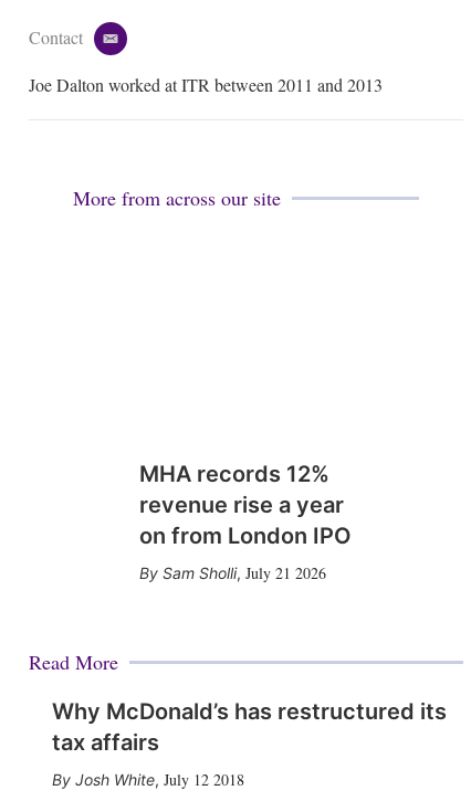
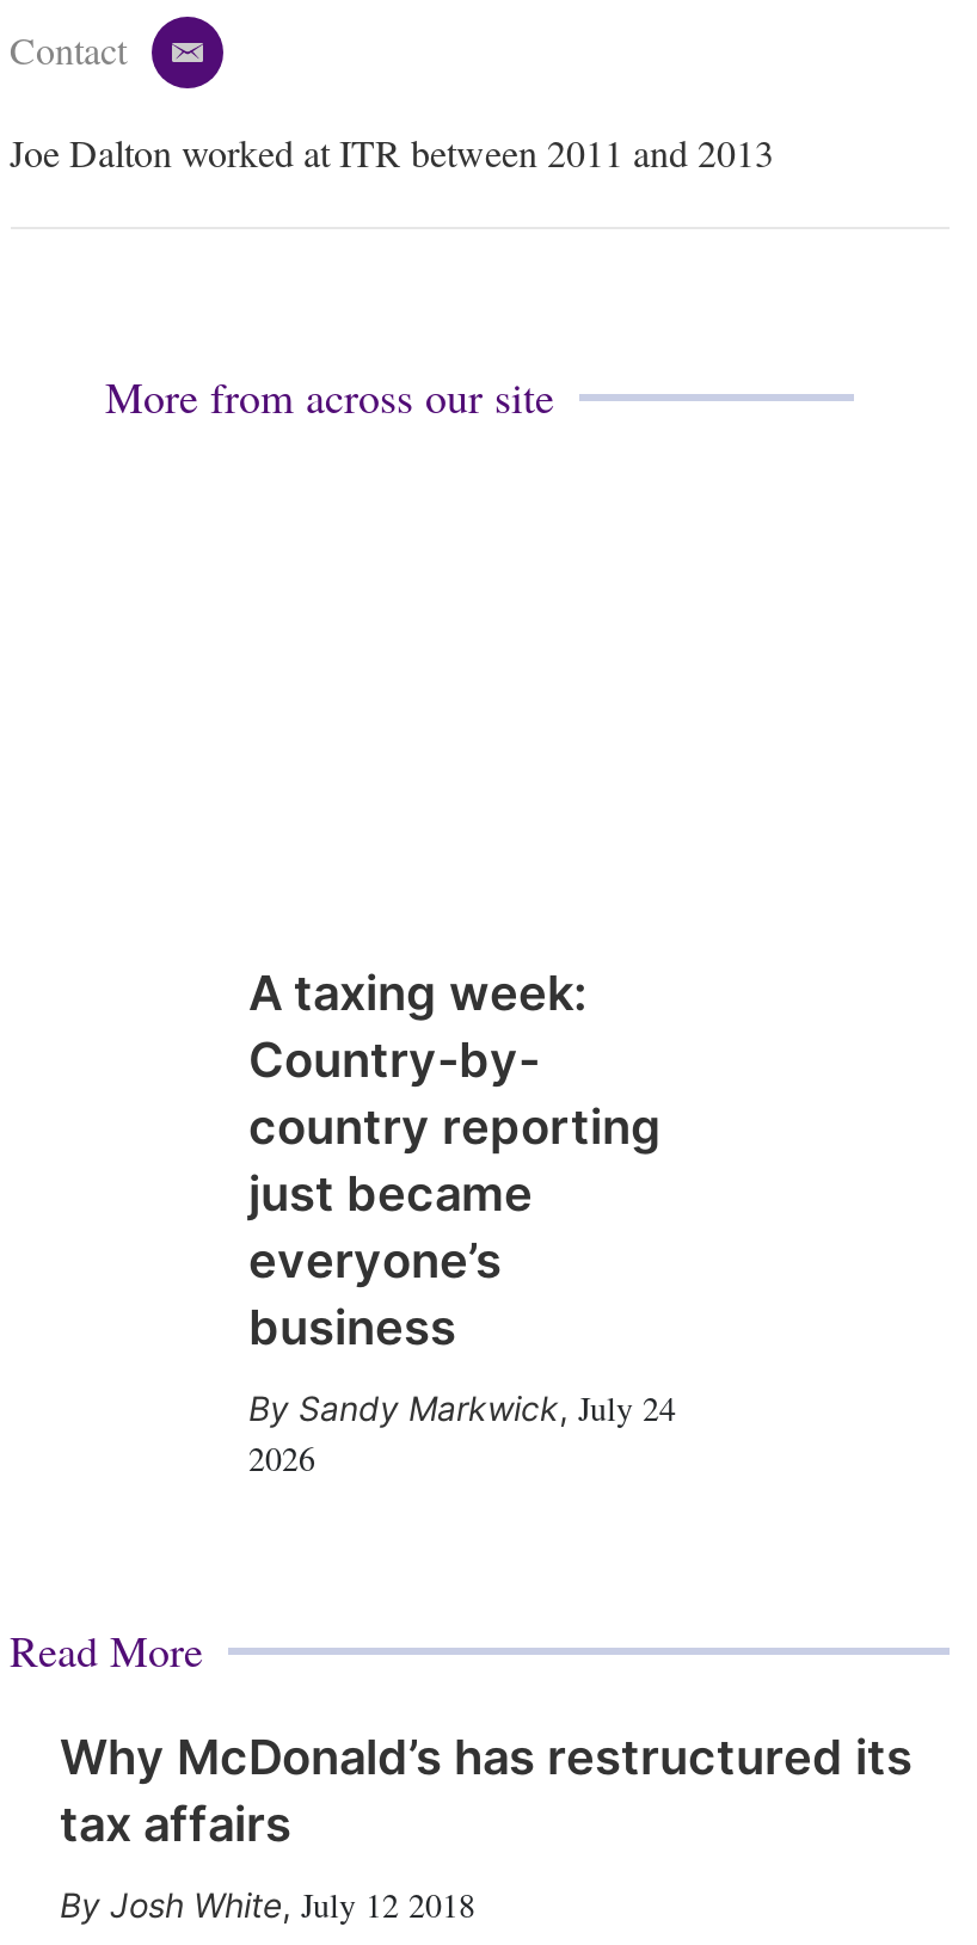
- MHA records 12%
- revenue rise a year
- on from London IPO
+ A taxing week:
+ Country-by-
+ country reporting
+ just became
+ everyone’s
+ business

- Sam Sholli, July 21 2026
+ Sandy Markwick, July 24
+ 2026
